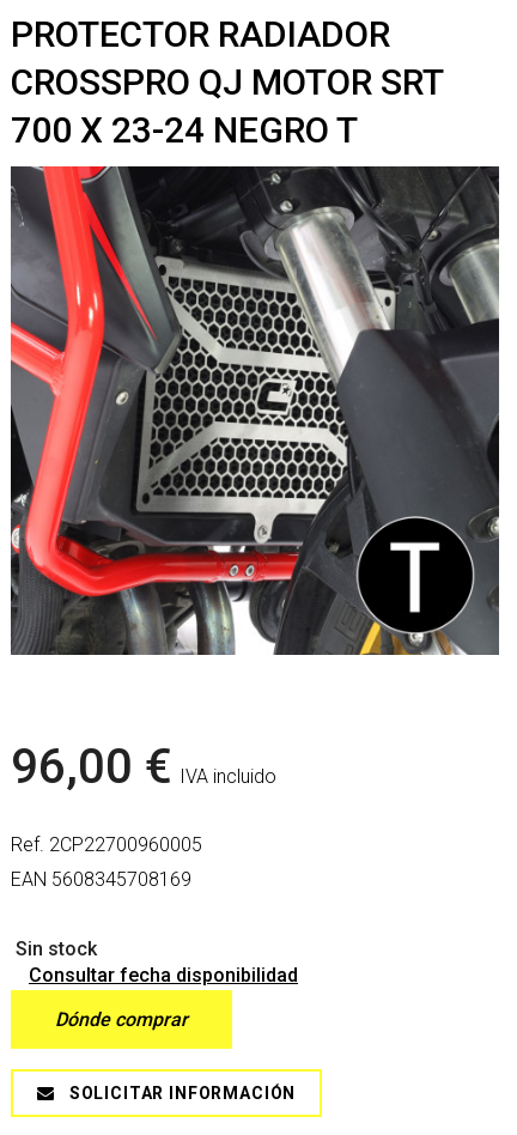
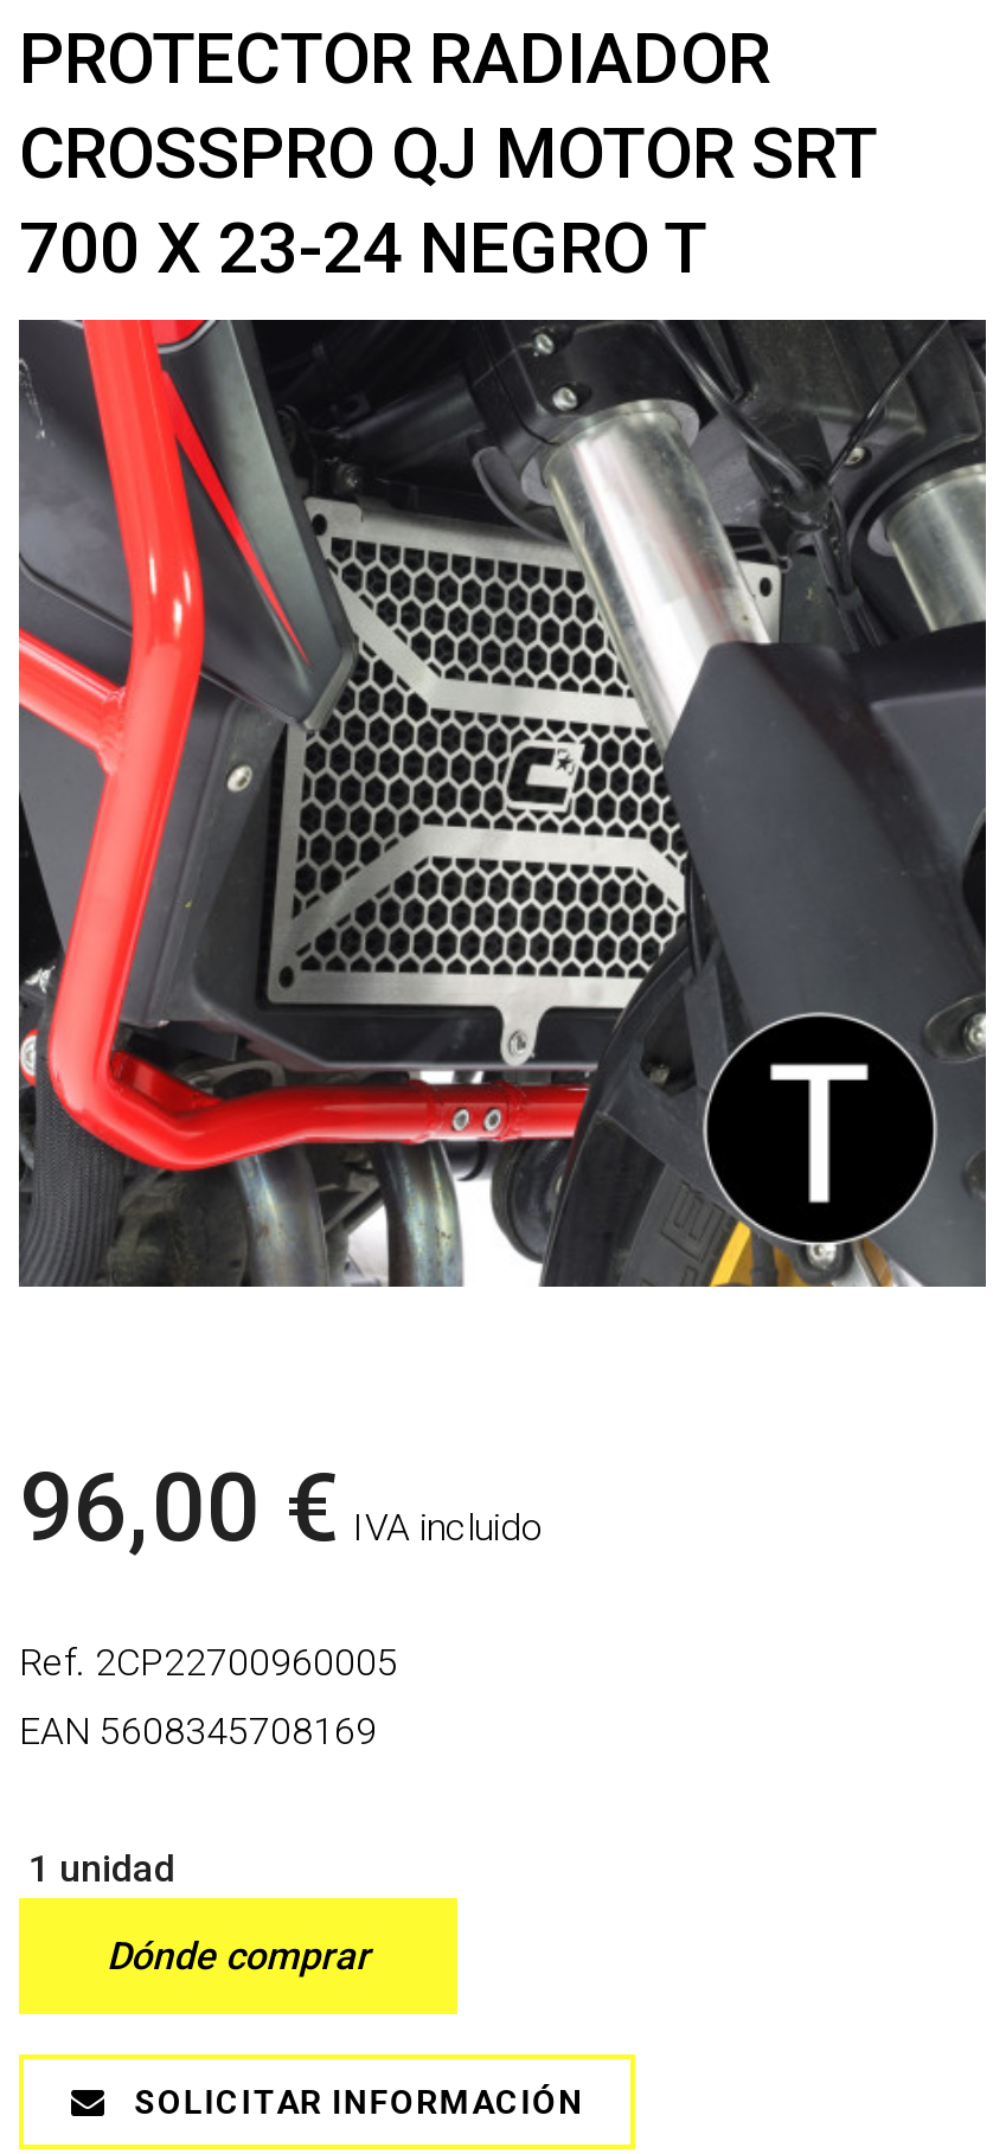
- Sin stock
- Consultar fecha disponibilidad
+ 1 unidad
